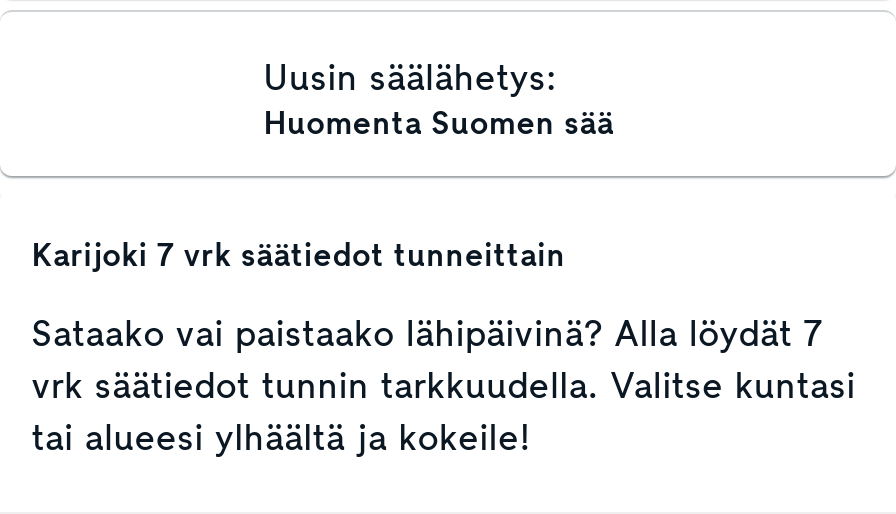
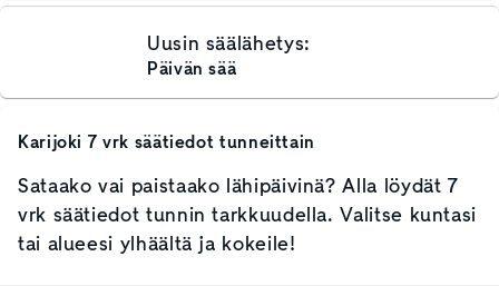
- Huomenta Suomen sää
+ Päivän sää
